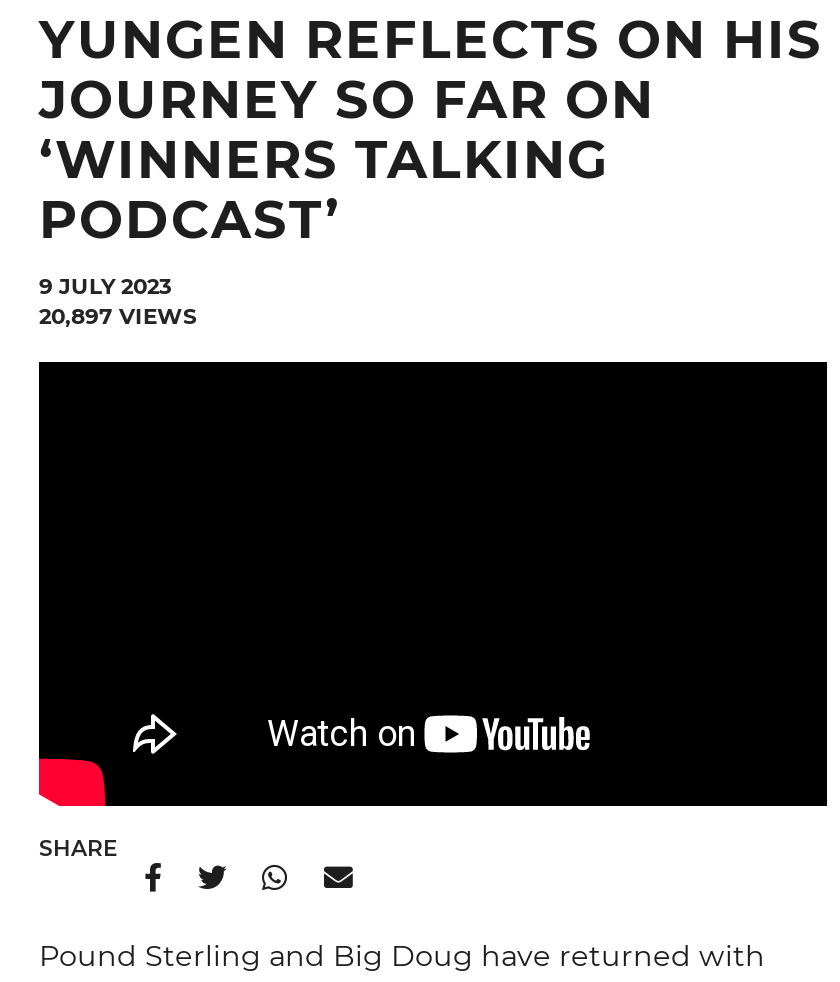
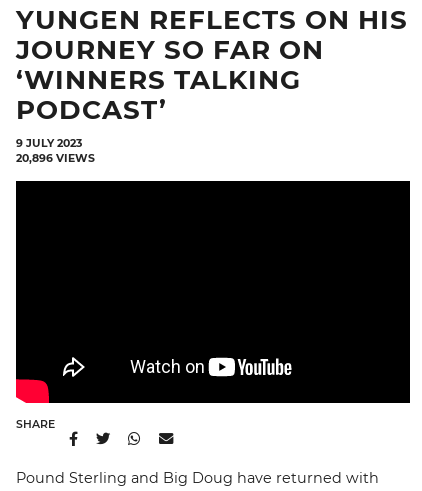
- 20,897 VIEWS
+ 20,896 VIEWS
